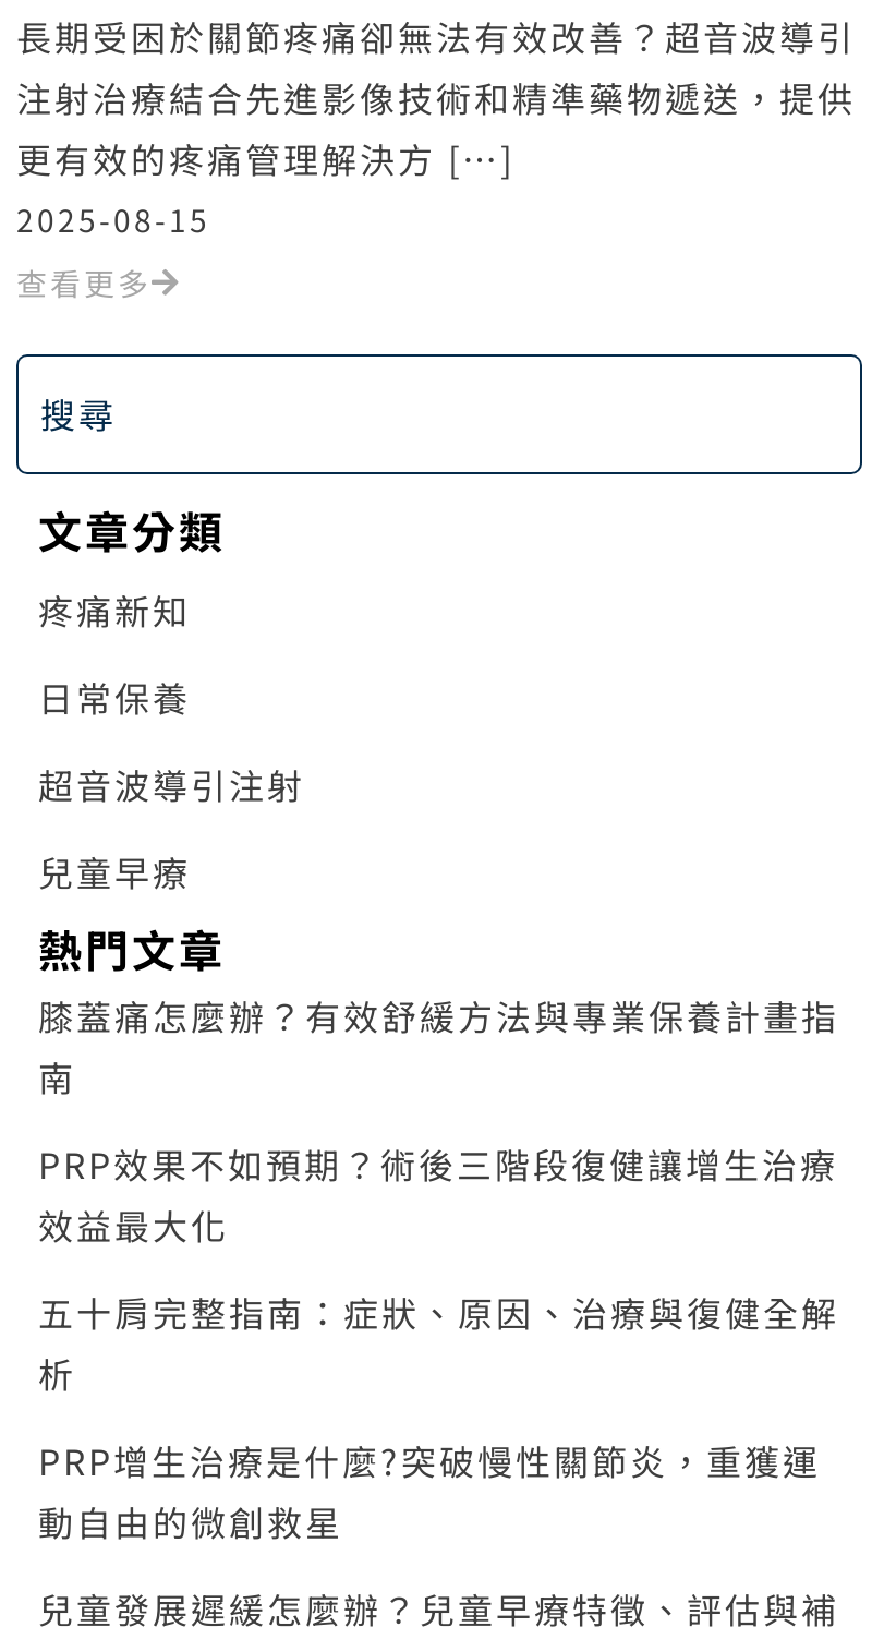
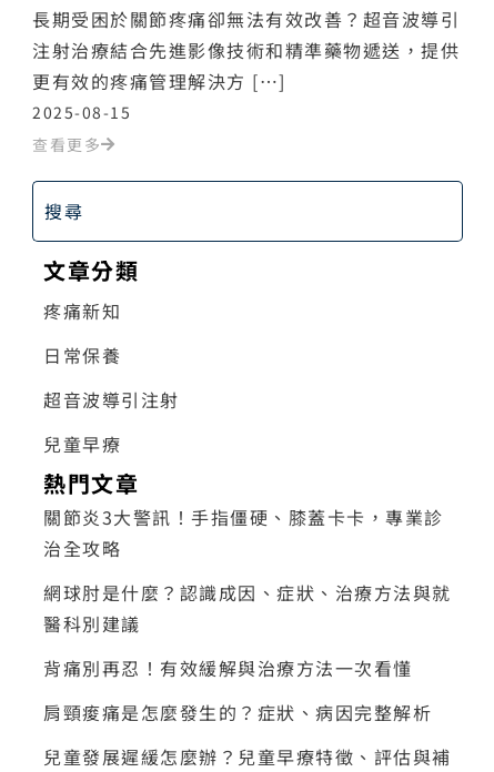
- 膝蓋痛怎麼辦？有效舒緩方法與專業保養計畫指
- 南
+ 關節炎3大警訊！手指僵硬、膝蓋卡卡，專業診
+ 治全攻略

- PRP效果不如預期？術後三階段復健讓增生治療
- 效益最大化
+ 網球肘是什麼？認識成因、症狀、治療方法與就
+ 醫科別建議

- 五十肩完整指南：症狀、原因、治療與復健全解
- 析
+ 背痛別再忍！有效緩解與治療方法一次看懂

- PRP增生治療是什麼?突破慢性關節炎，重獲運
- 動自由的微創救星
+ 肩頸痠痛是怎麼發生的？症狀、病因完整解析
